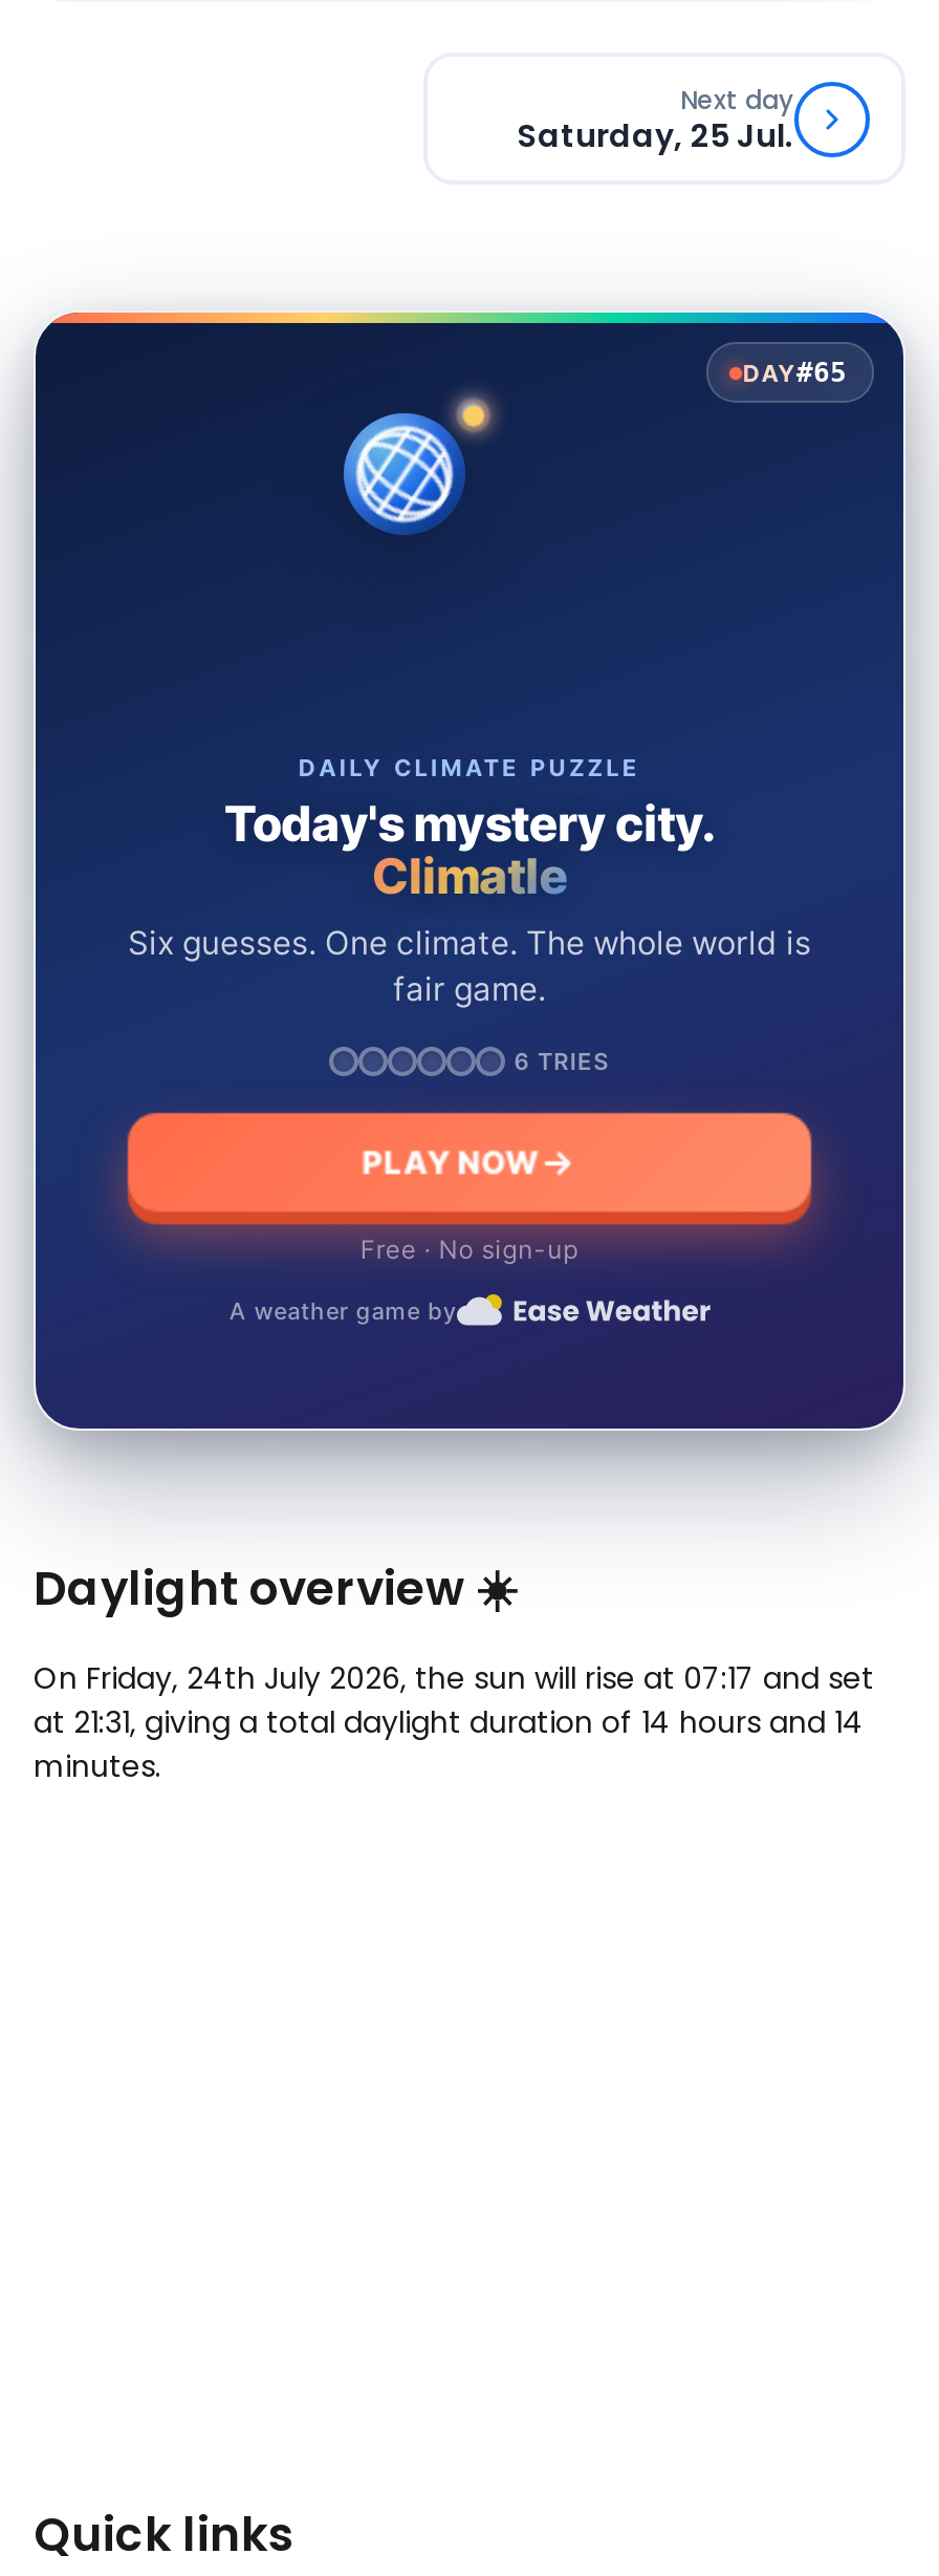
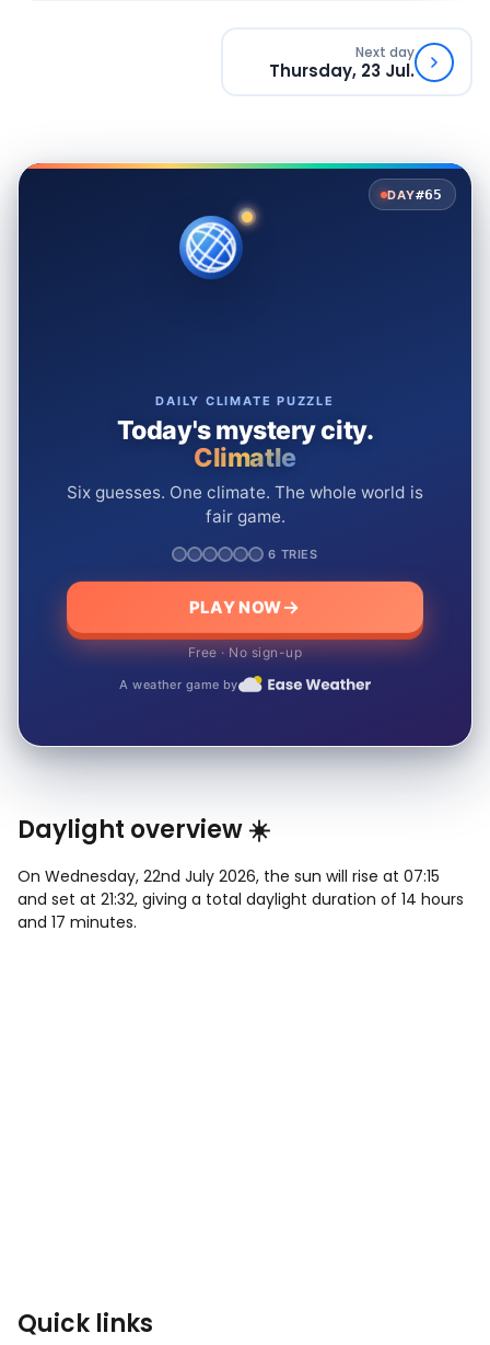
- Saturday, 25 Jul.
+ Thursday, 23 Jul.

- On Friday, 24th July 2026, the sun will rise at 07:17 and set
- at 21:31, giving a total daylight duration of 14 hours and 14
- minutes.
+ On Wednesday, 22nd July 2026, the sun will rise at 07:15
+ and set at 21:32, giving a total daylight duration of 14 hours
+ and 17 minutes.
